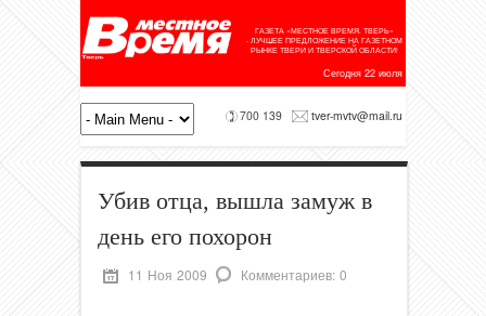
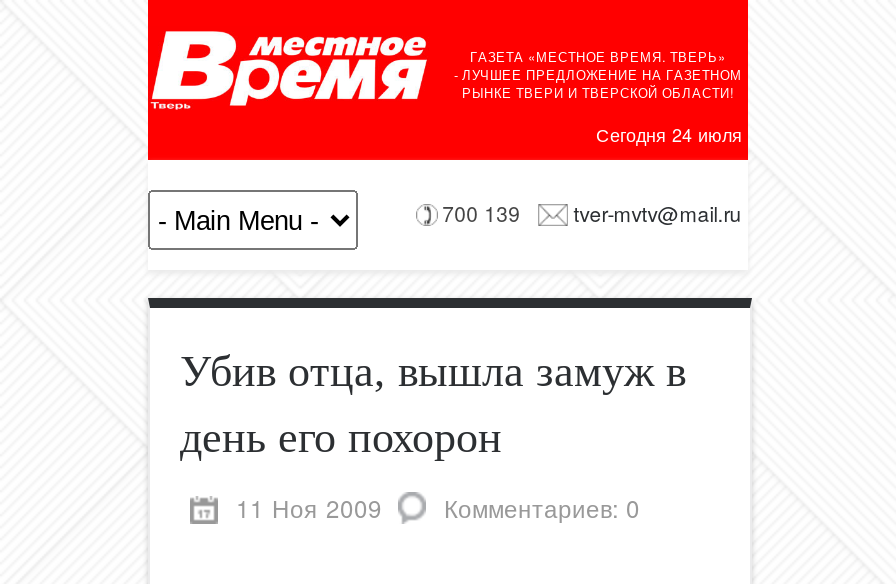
- Сегодня 22 июля
+ Сегодня 24 июля
